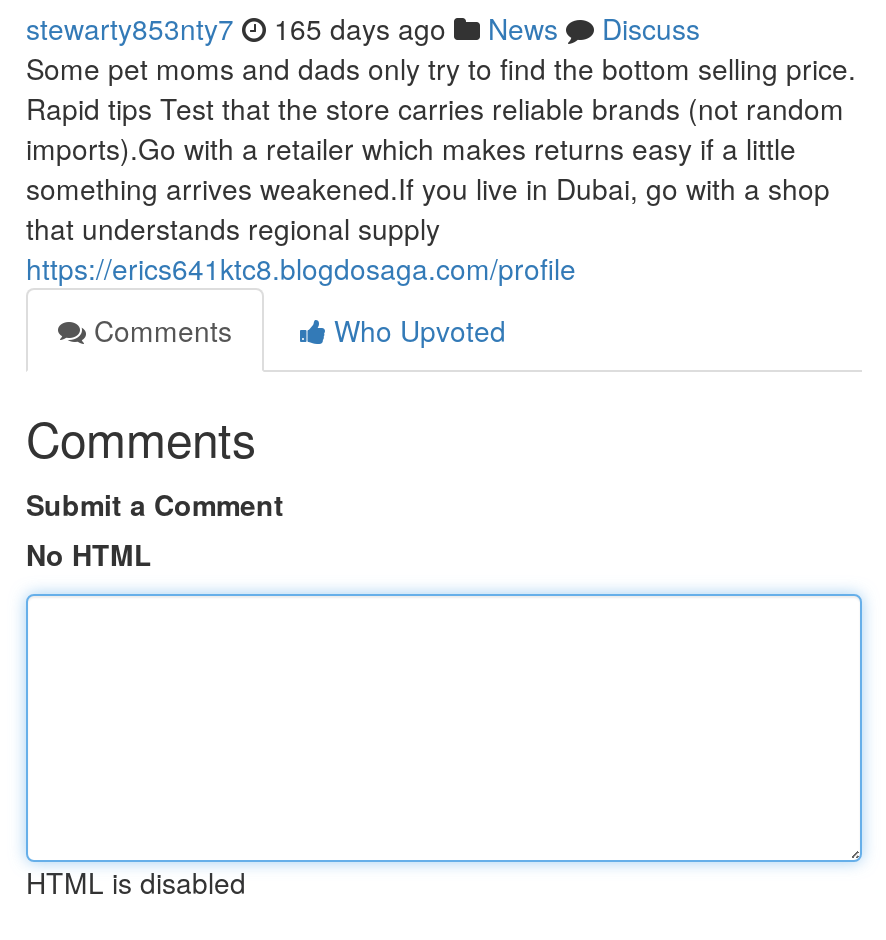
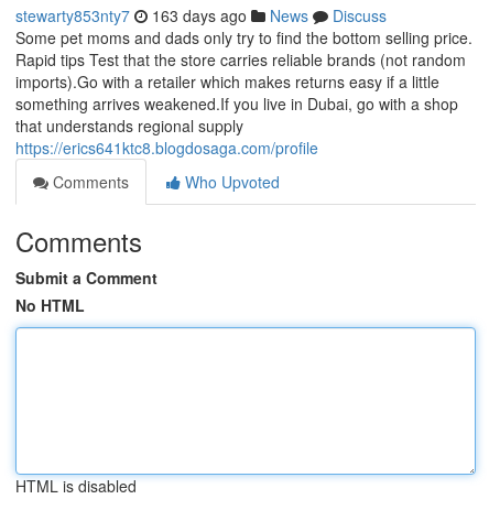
- stewarty853nty7 165 days ago News Discuss
+ stewarty853nty7 163 days ago News Discuss
